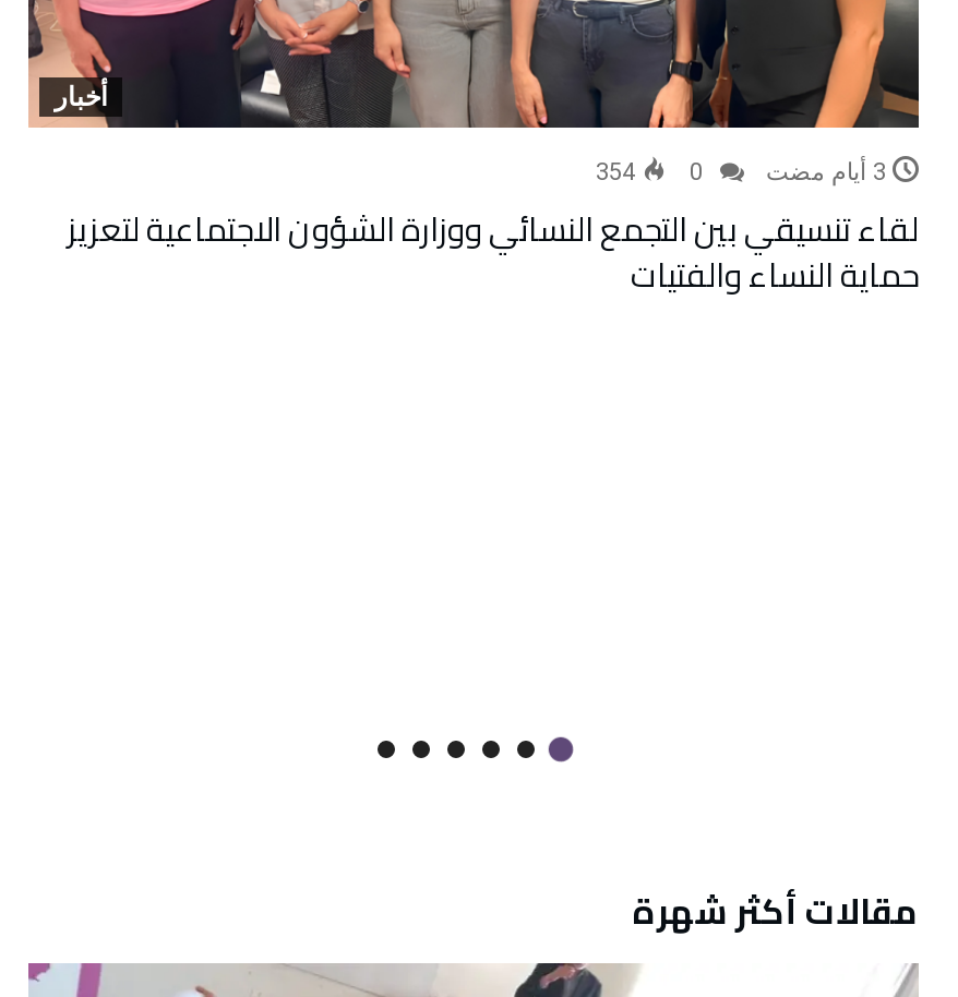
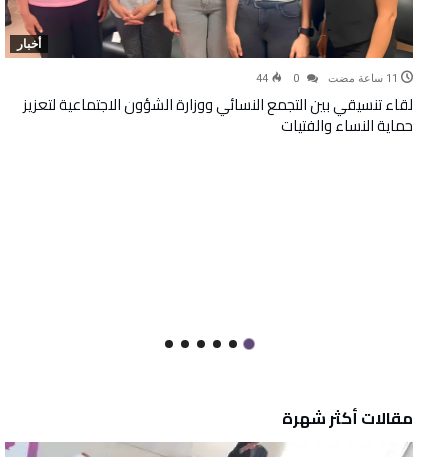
- 354
+ 44
